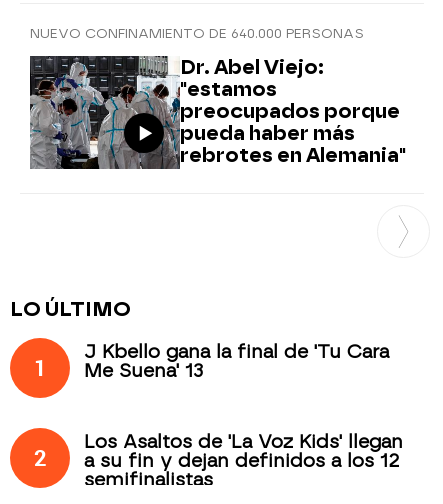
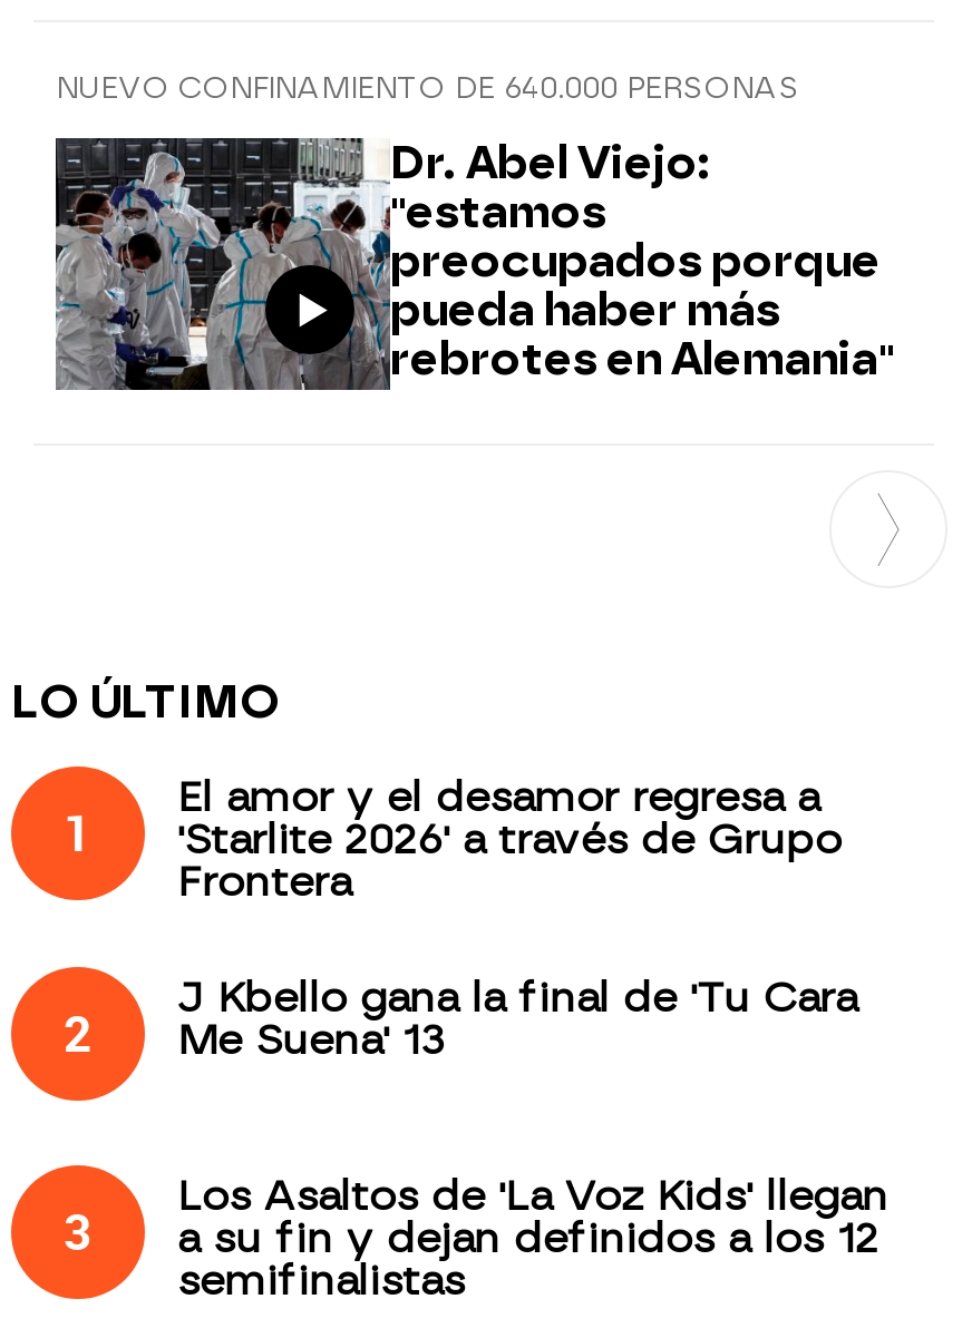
+ El amor y el desamor regresa a
+ 'Starlite 2026' a través de Grupo
+ Frontera
+ 2

- 2 a su fin y dejan definidos a los 12
+ 3 a su fin y dejan definidos a los 12
